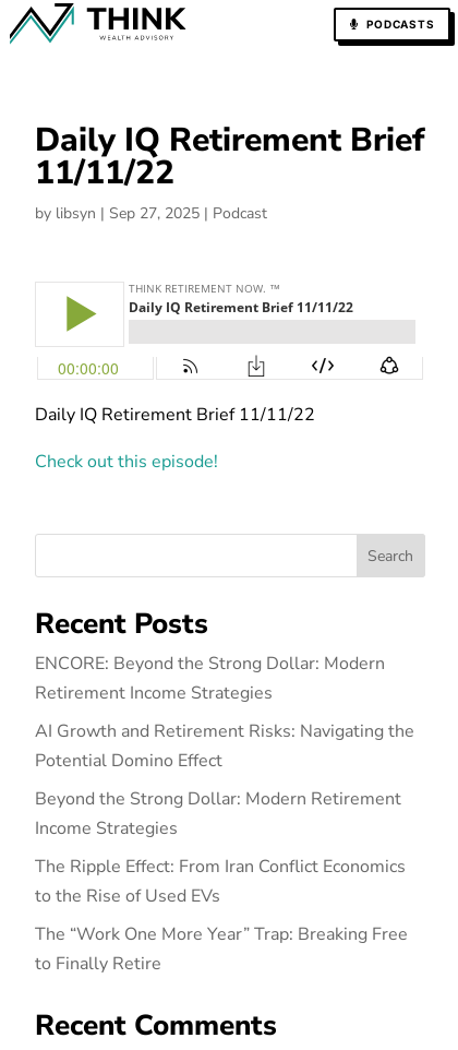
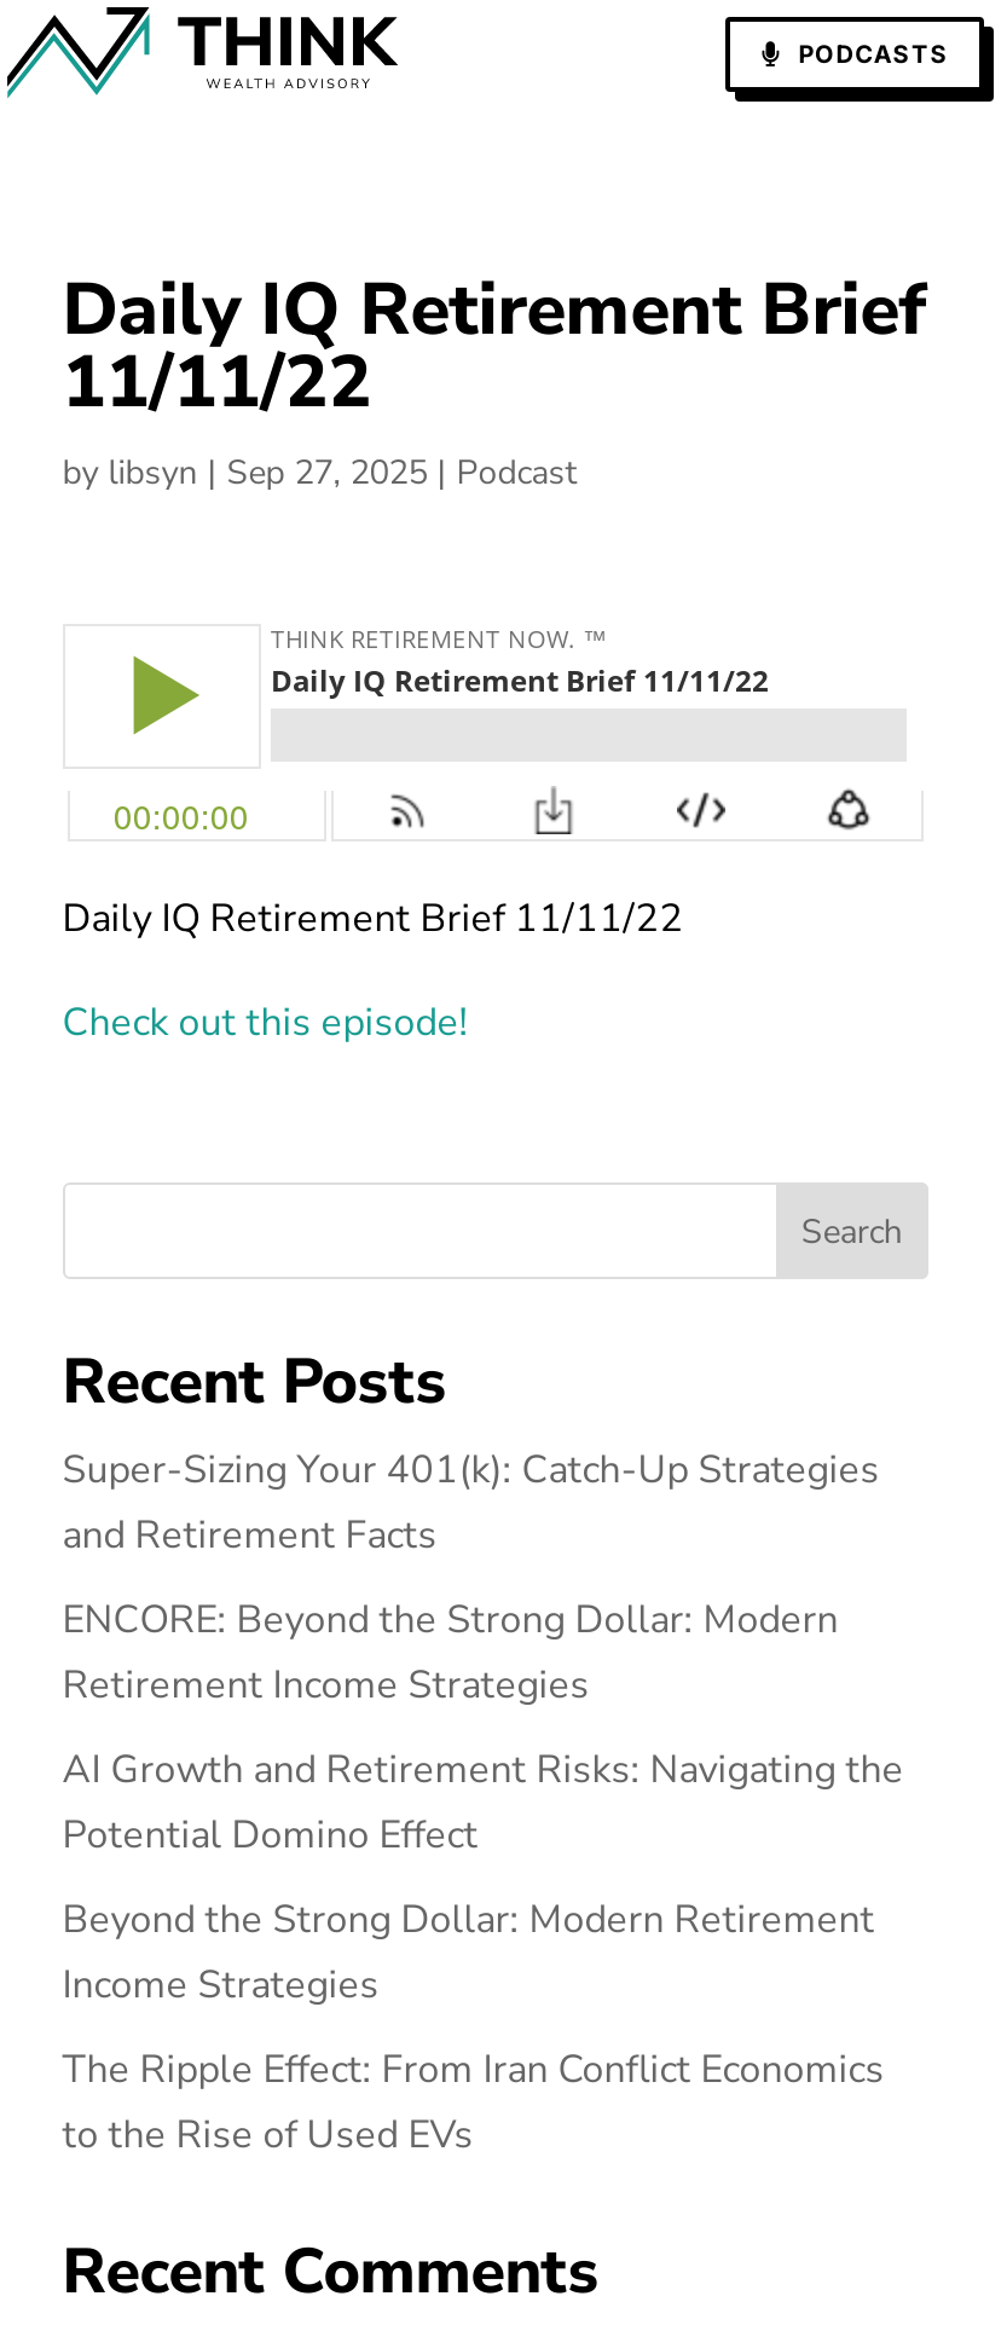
+ Super-Sizing Your 401(k): Catch-Up Strategies
+ and Retirement Facts

moved down: ENCORE: Beyond the Strong Dollar: Modern | Retirement Income Strategies | AI Growth and Retirement Risks: Navigating the | Potential Domino Effect | Beyond the Strong Dollar: Modern Retirement | Income Strategies | The Ripple Effect: From Iran Conflict Economics | to the Rise of Used EVs

- The “Work One More Year” Trap: Breaking Free
- to Finally Retire
